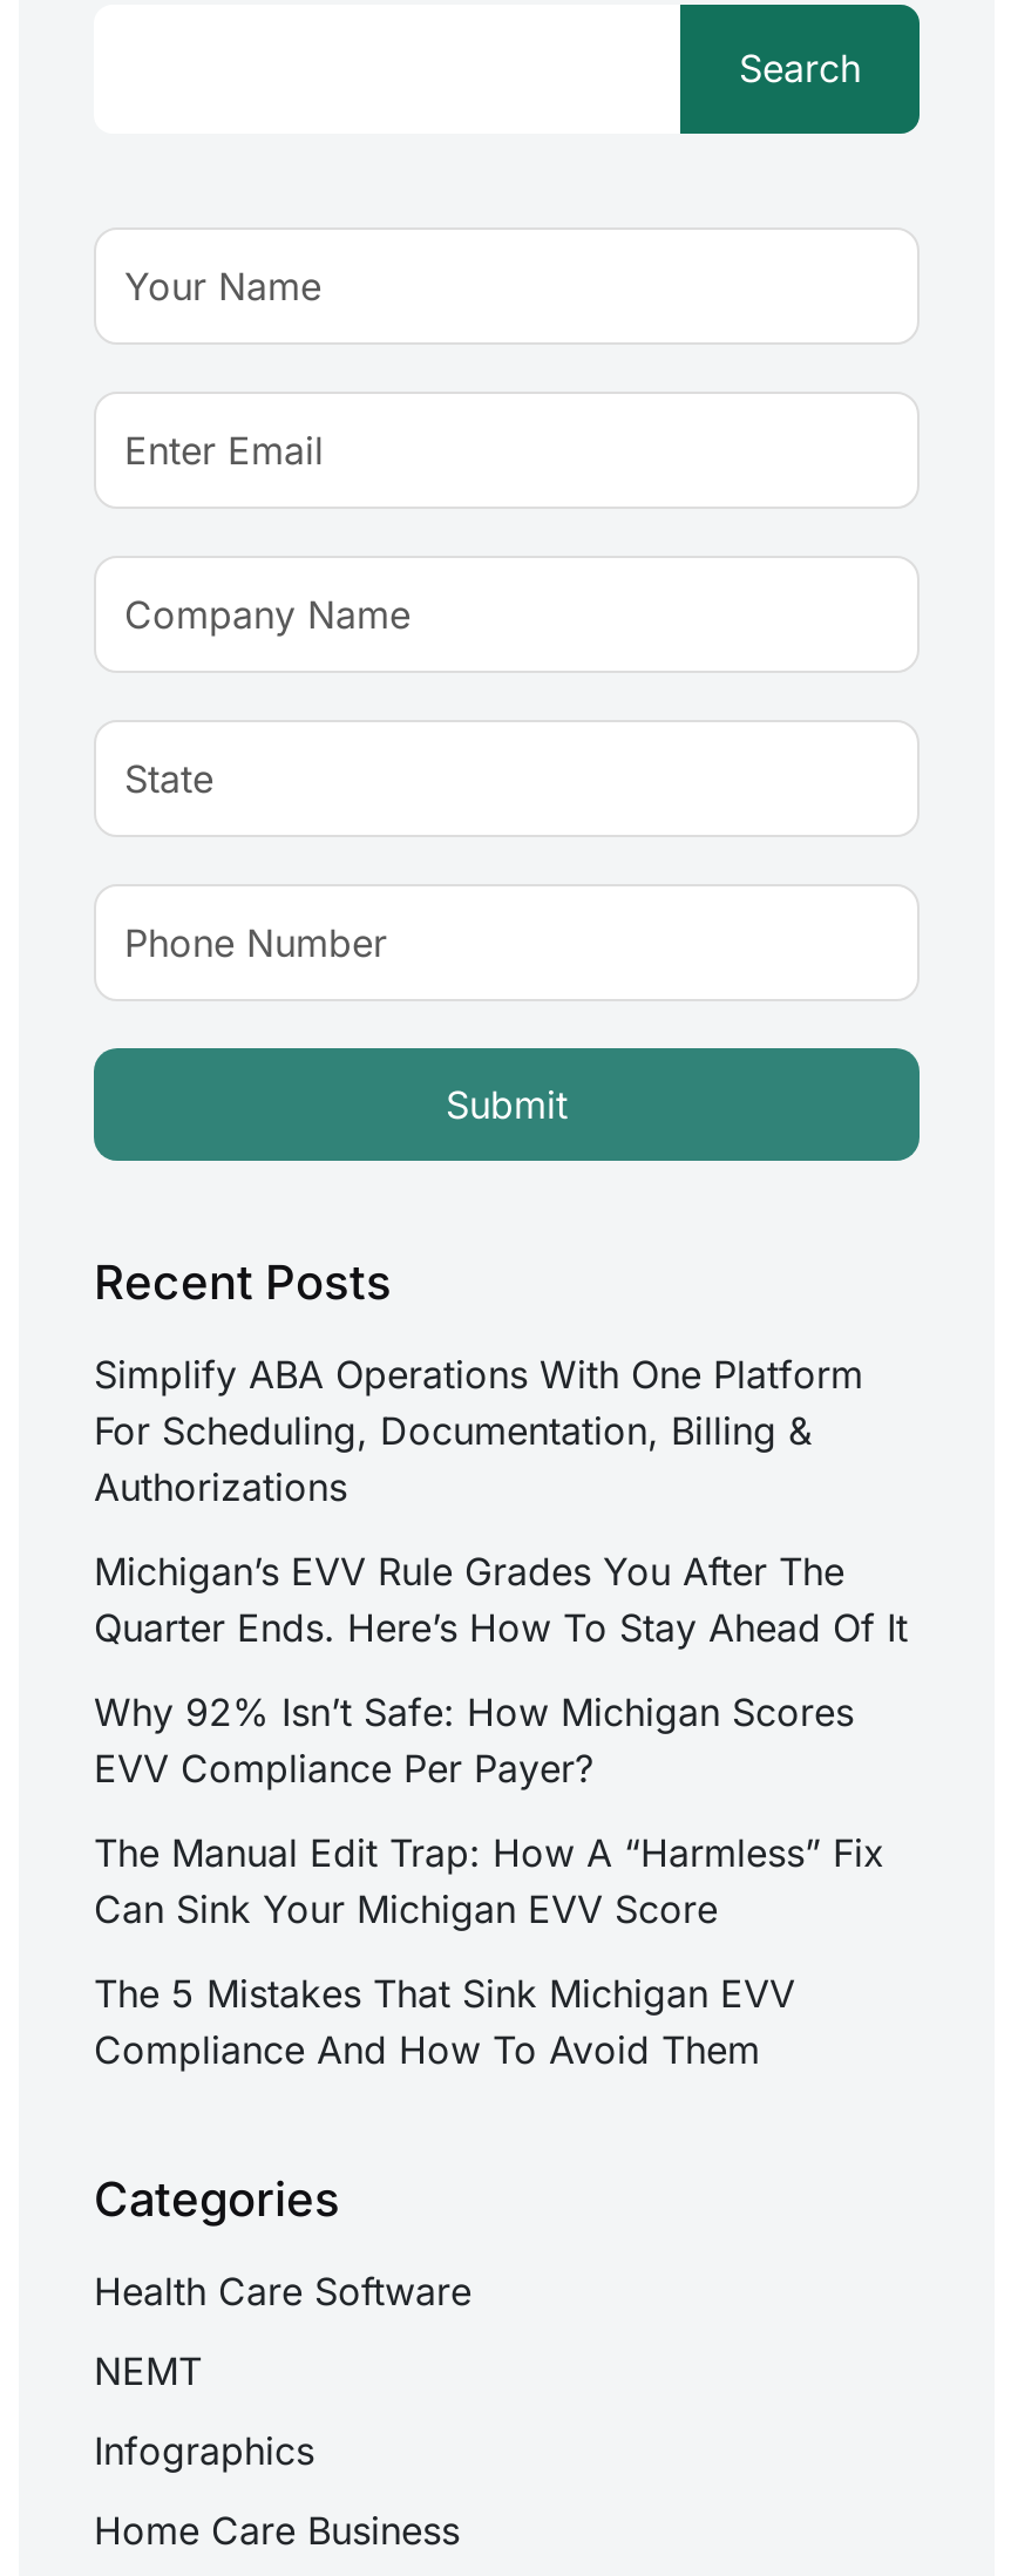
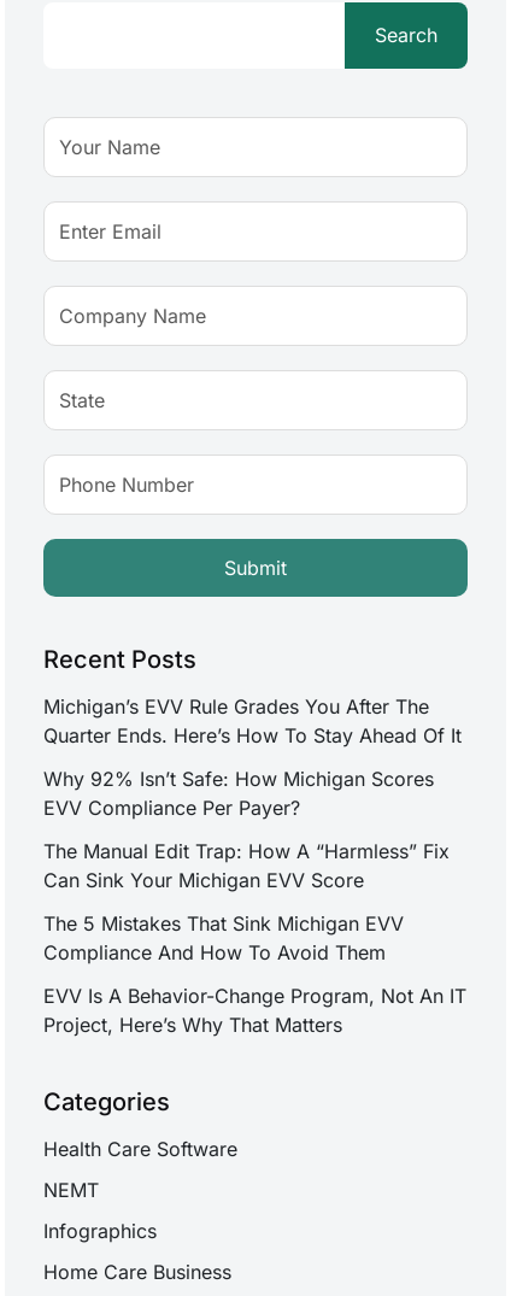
- Simplify ABA Operations With One Platform
- For Scheduling, Documentation, Billing &
- Authorizations

moved up: Michigan’s EVV Rule Grades You After The | Quarter Ends. Here’s How To Stay Ahead Of It | Why 92% Isn’t Safe: How Michigan Scores | EVV Compliance Per Payer? | The Manual Edit Trap: How A “Harmless” Fix | Can Sink Your Michigan EVV Score | The 5 Mistakes That Sink Michigan EVV | Compliance And How To Avoid Them

+ EVV Is A Behavior-Change Program, Not An IT
+ Project, Here’s Why That Matters
